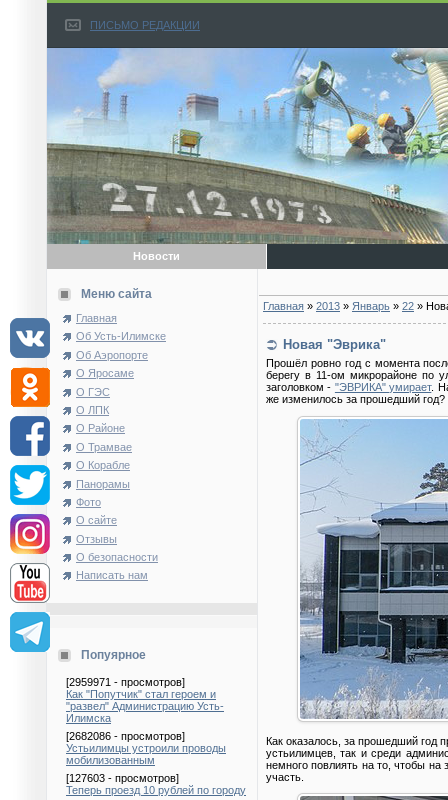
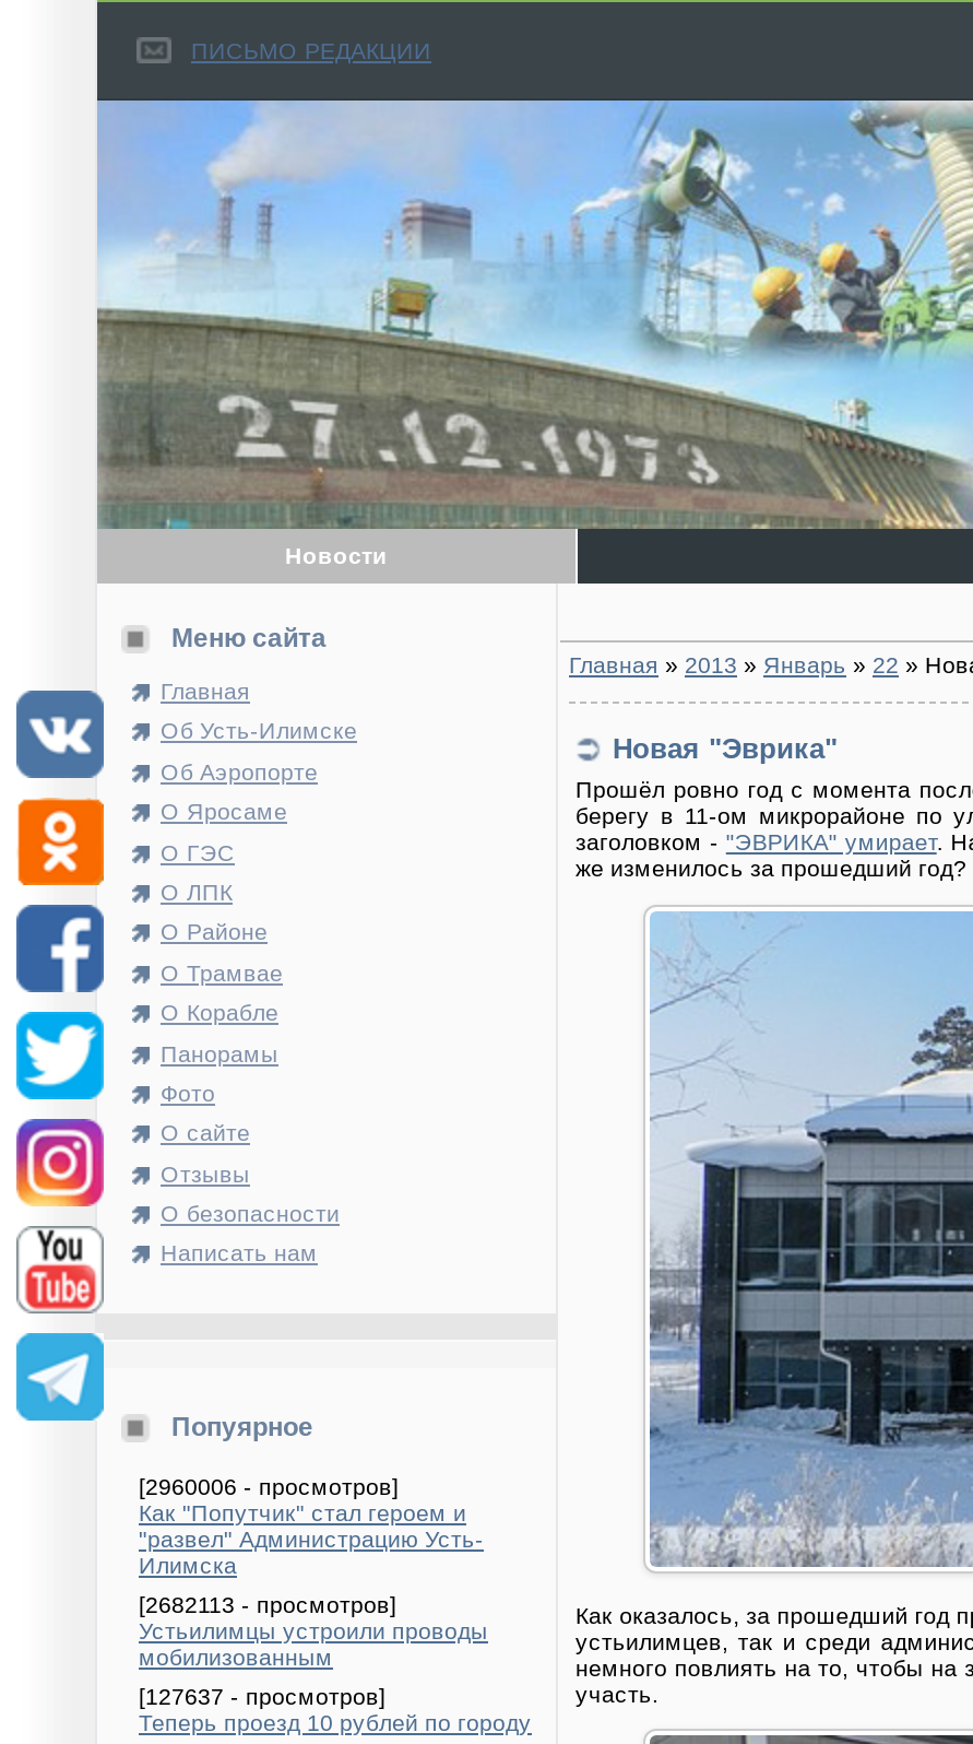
- [2959971 - просмотров]
+ [2960006 - просмотров]

- [2682086 - просмотров]
+ [2682113 - просмотров]

- [127603 - просмотров]
+ [127637 - просмотров]
